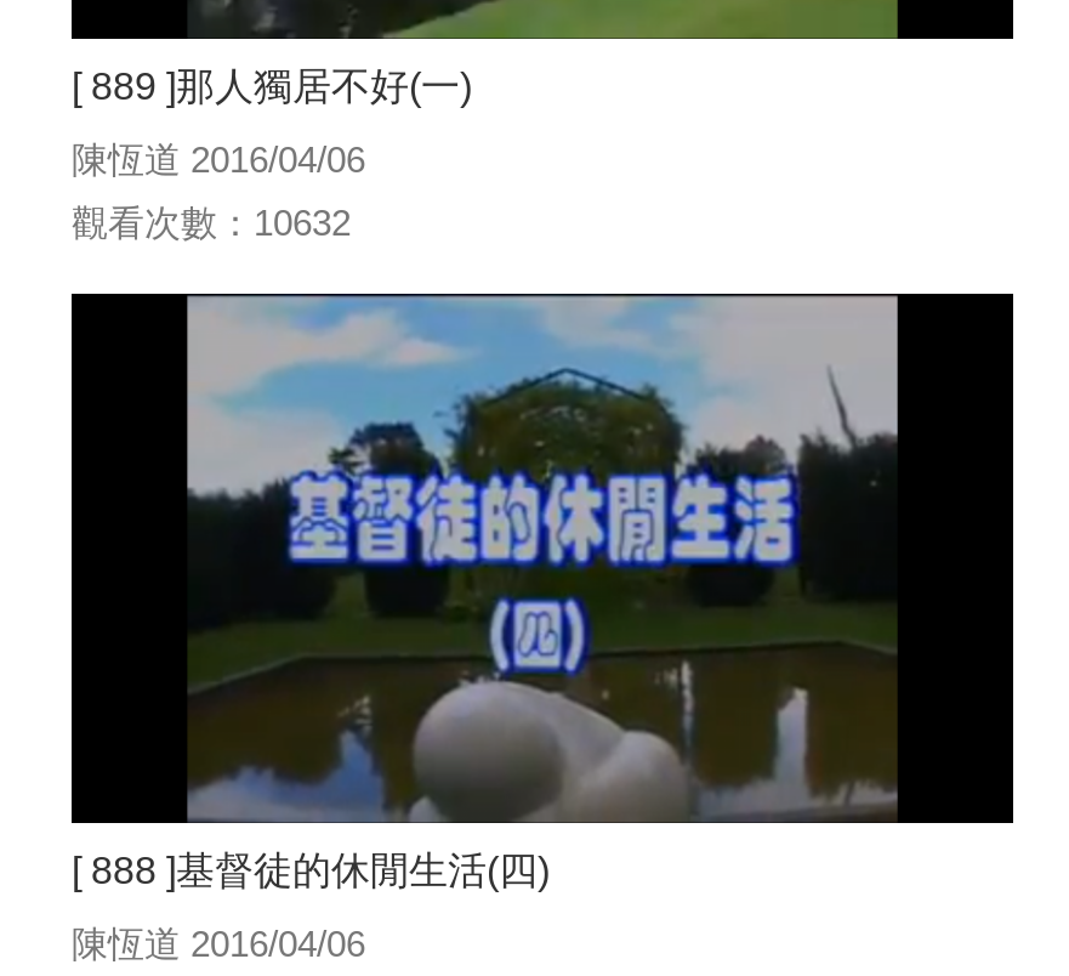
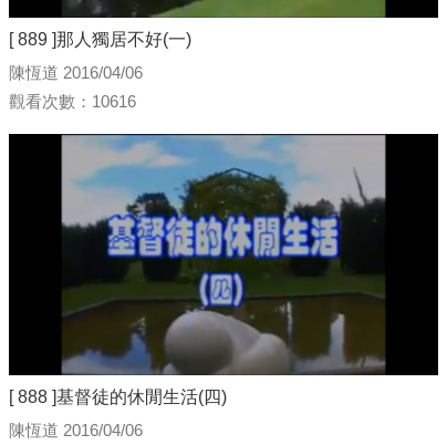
- 觀看次數：10632
+ 觀看次數：10616
